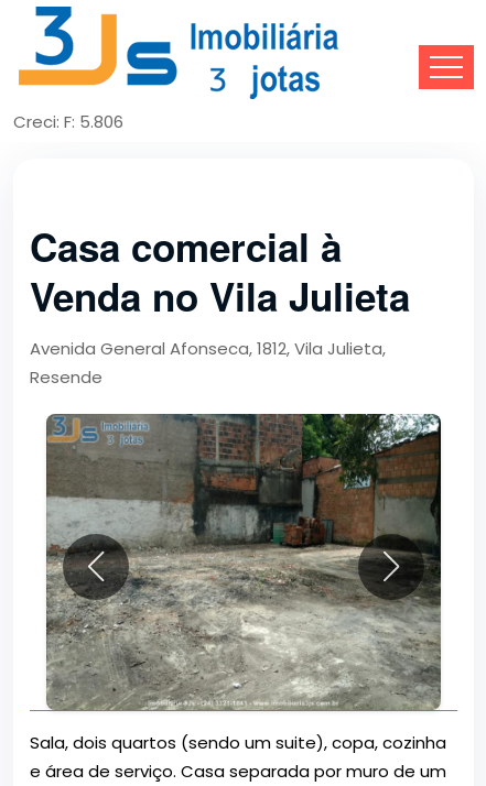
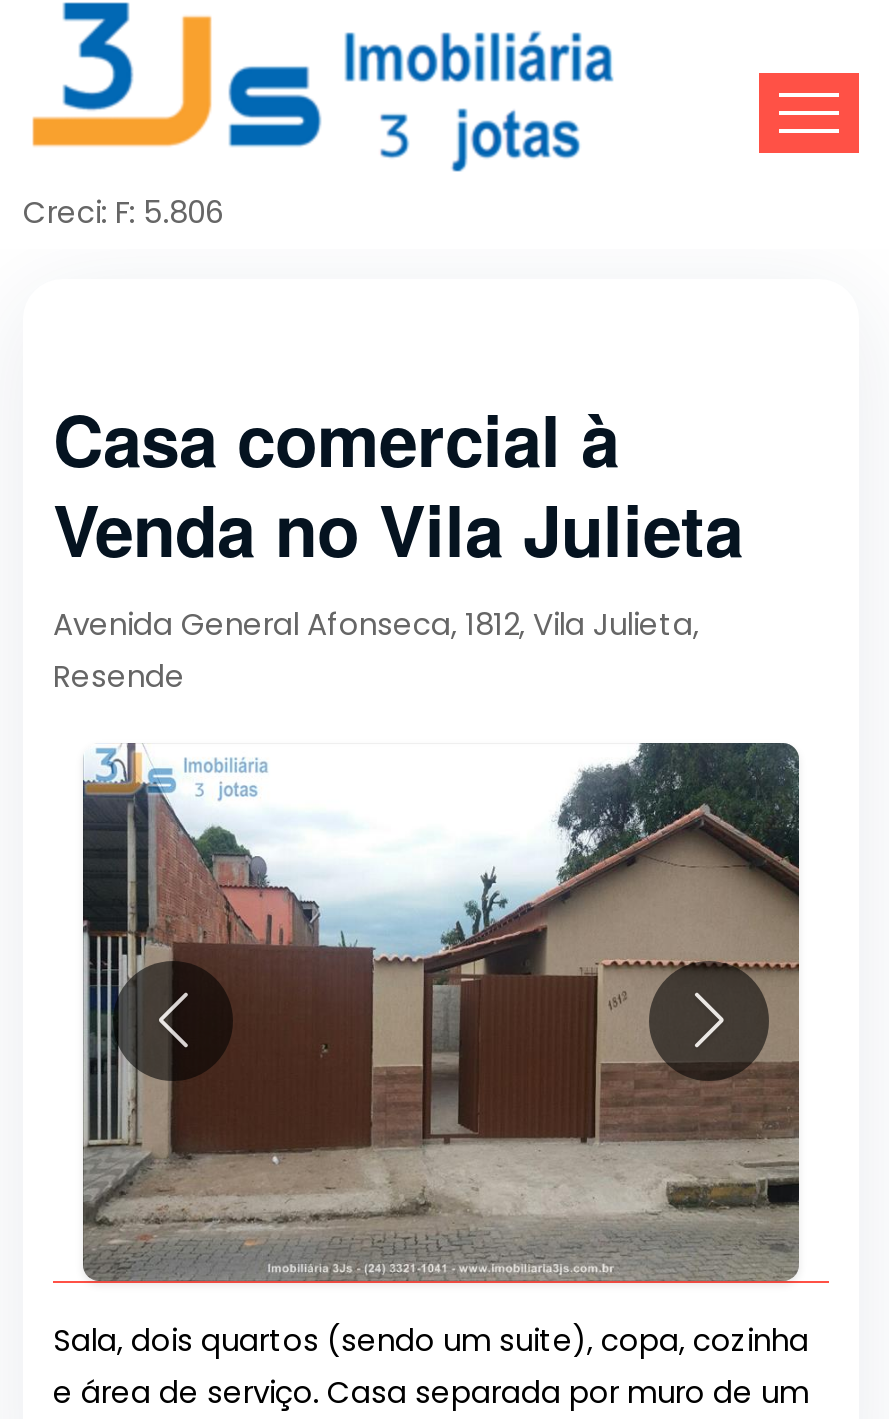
- [image]
+ [image]
